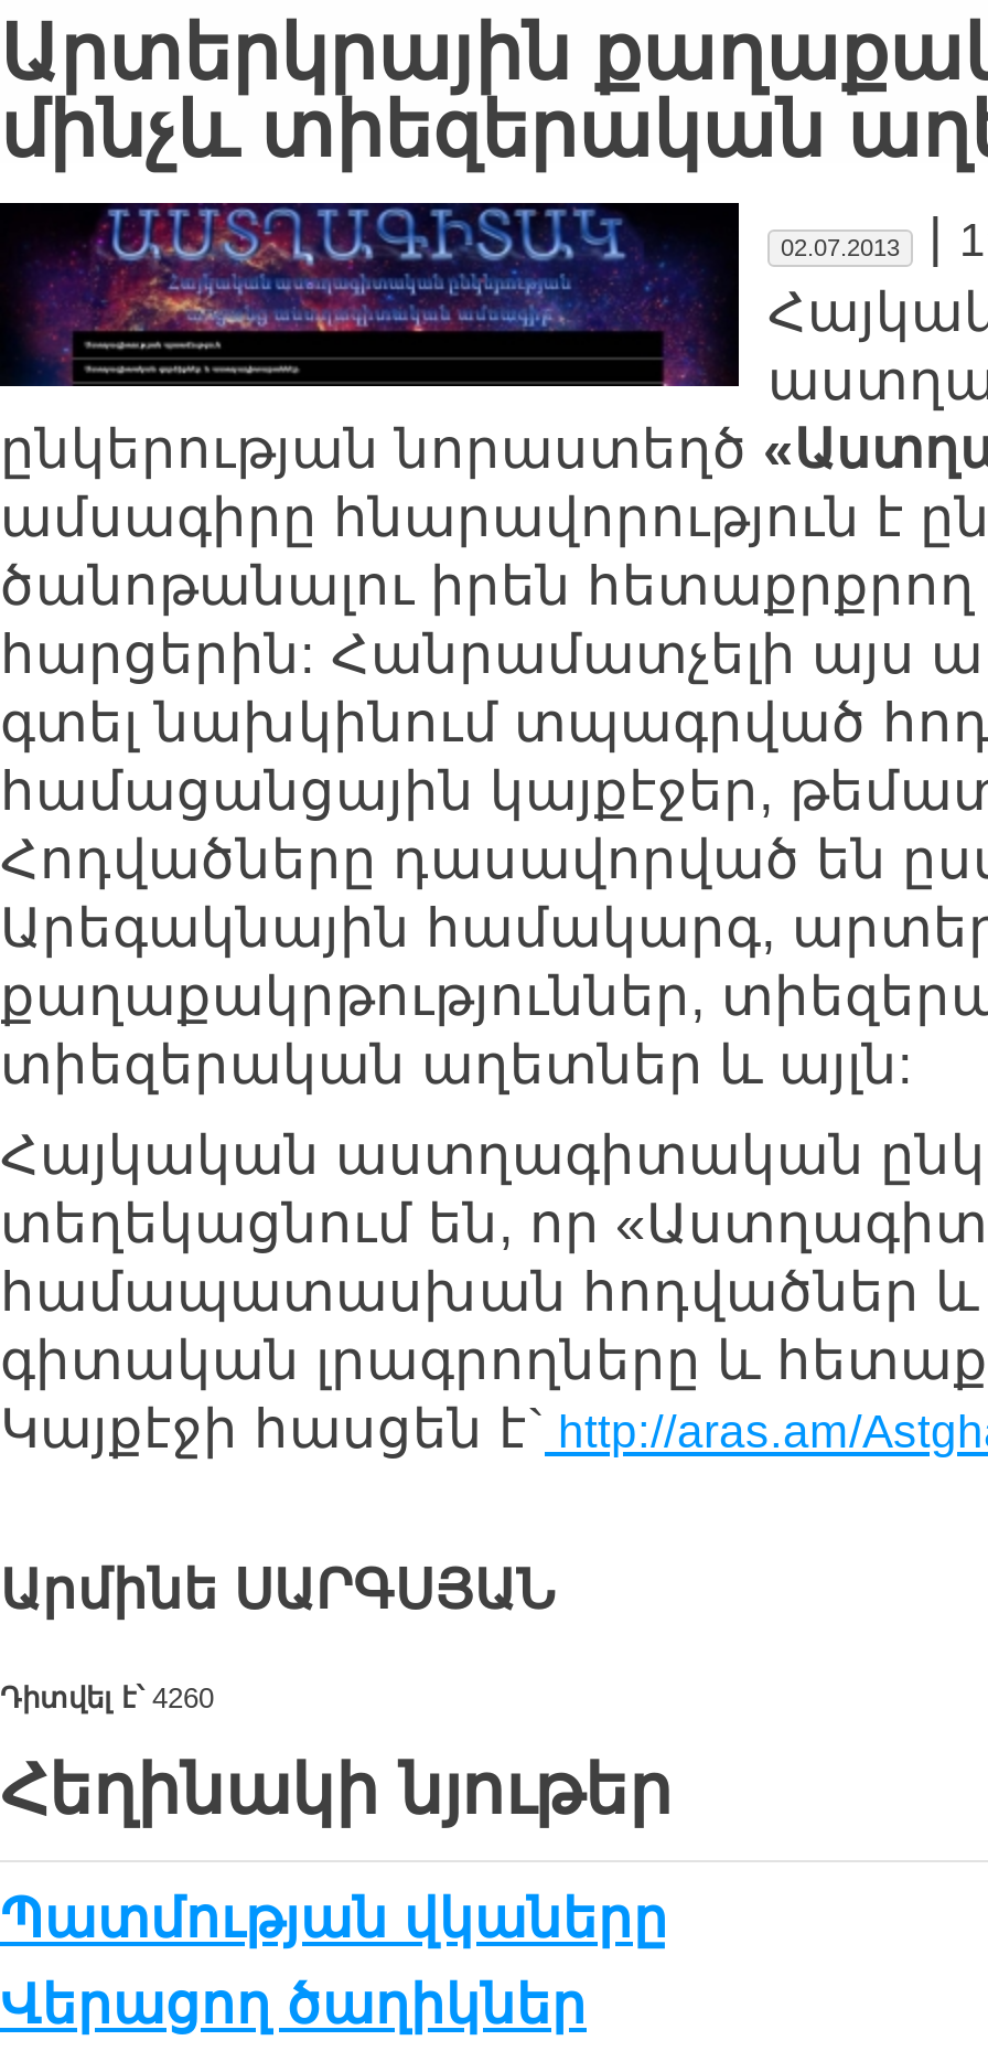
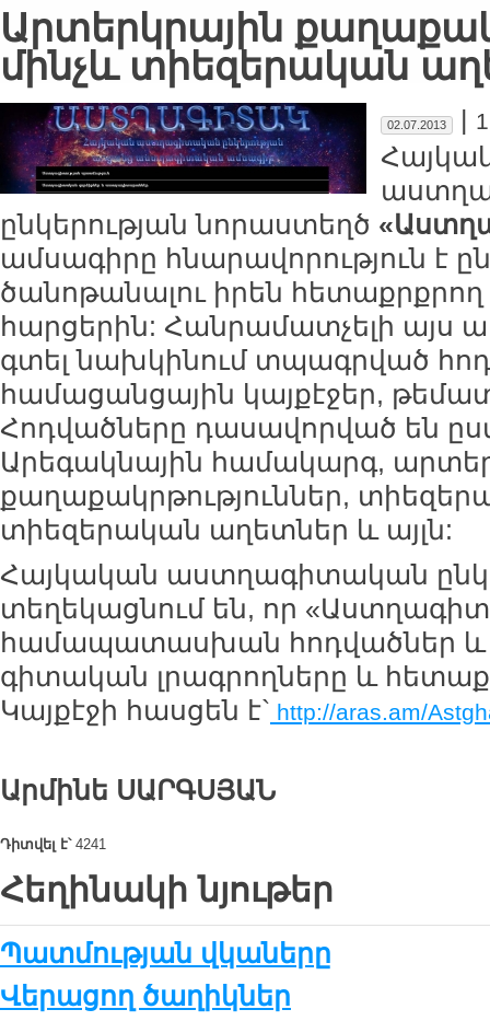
- Դիտվել է՝ 4260
+ Դիտվել է՝ 4241
